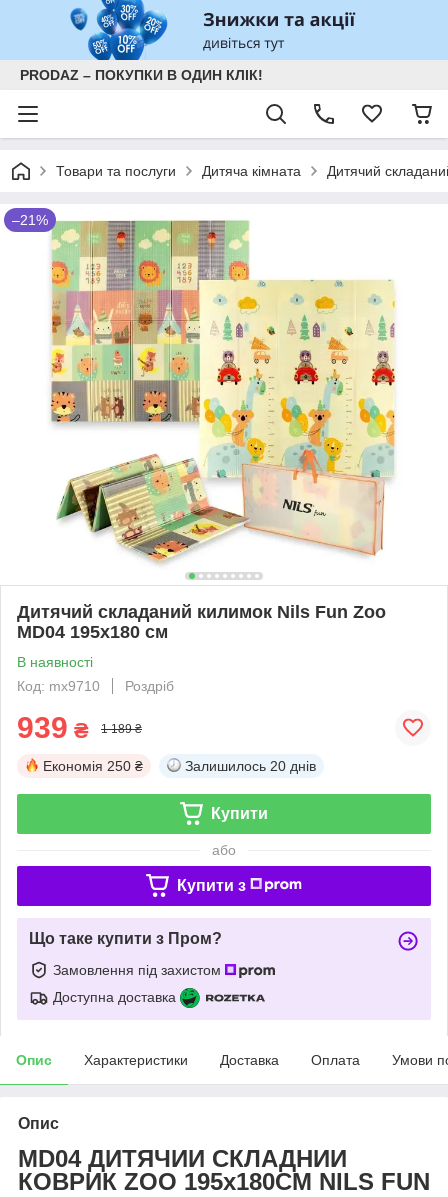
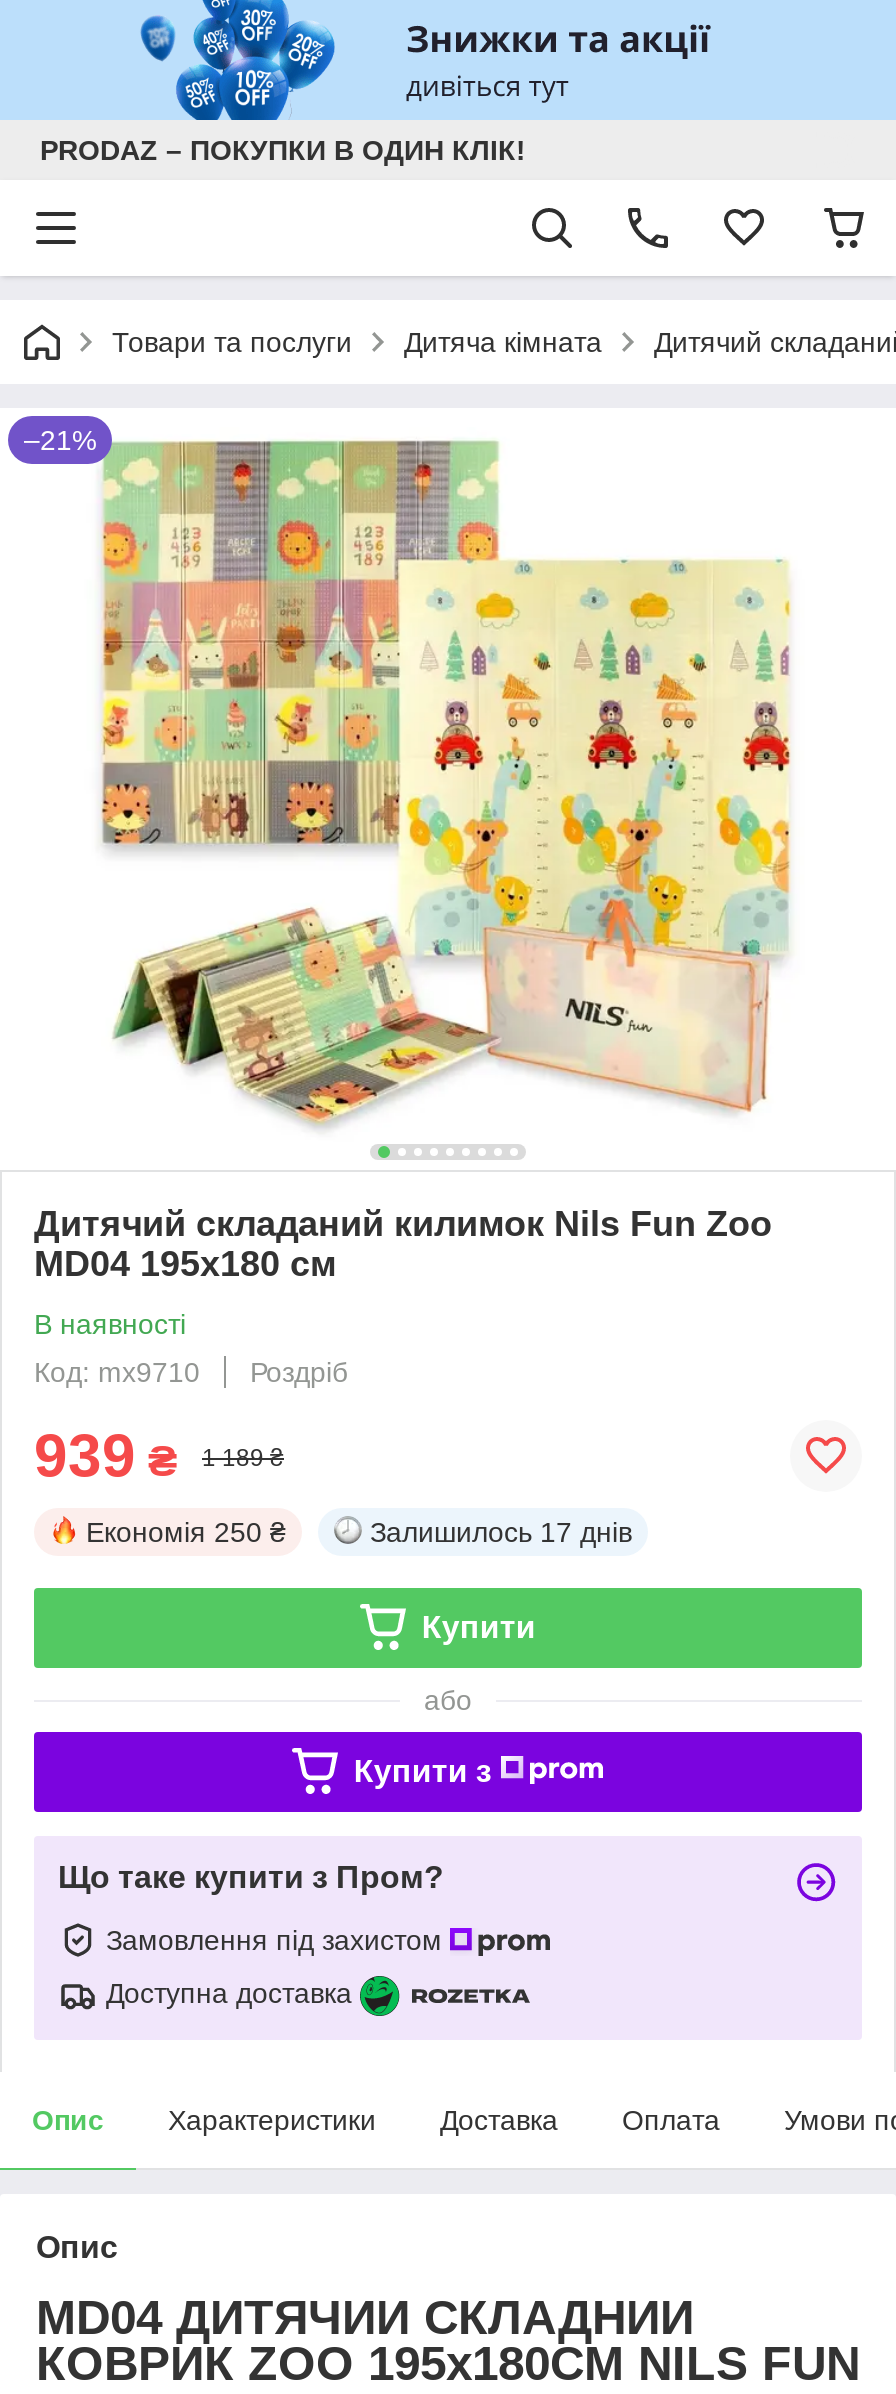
- Залишилось 20 днів
+ Залишилось 17 днів
